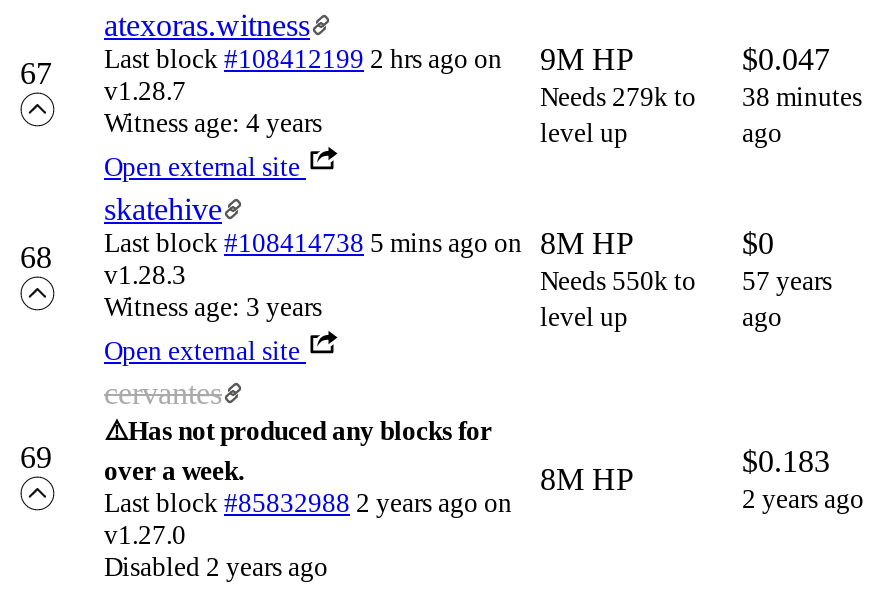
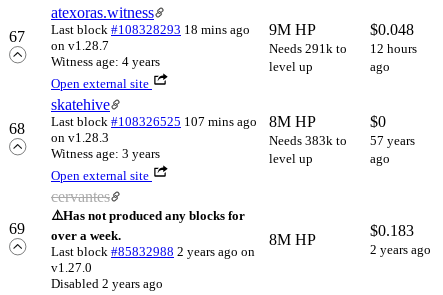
- Last block #108412199 2 hrs ago on
- v1.28.7
+ Last block #108328293 18 mins ago
+ on v1.28.7

- $0.047
- 38 minutes
+ $0.048
+ 12 hours

- Needs 279k to
+ Needs 291k to

- Last block #108414738 5 mins ago on
- v1.28.3
+ Last block #108326525 107 mins ago
+ on v1.28.3

- Needs 550k to 57 years
+ Needs 383k to 57 years
